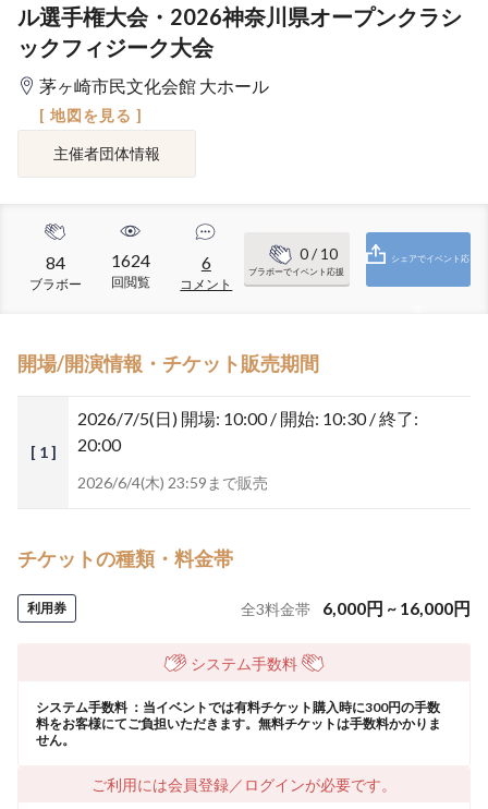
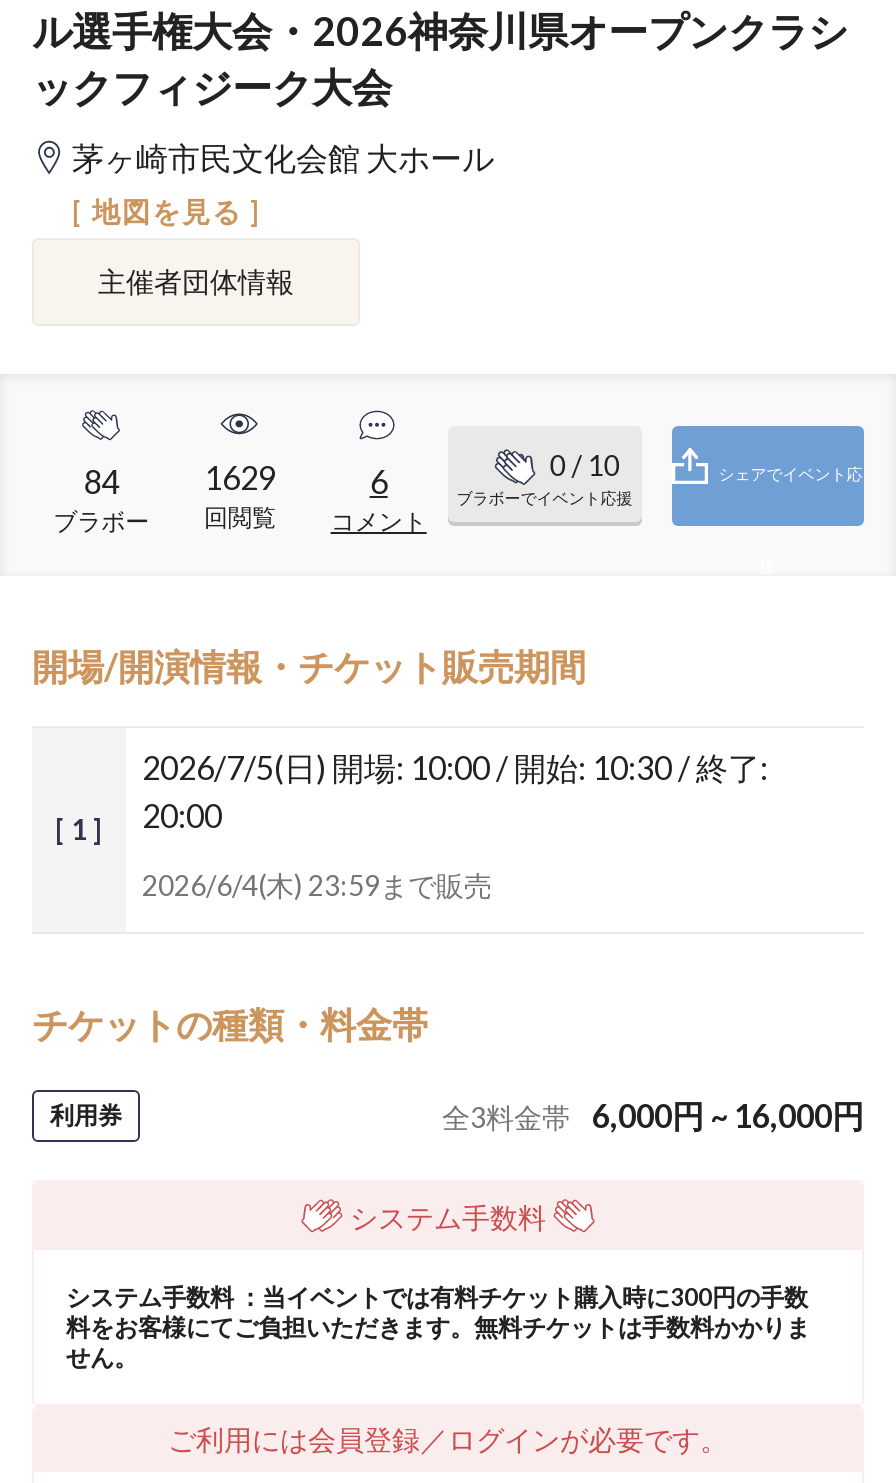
- 1624
+ 1629
